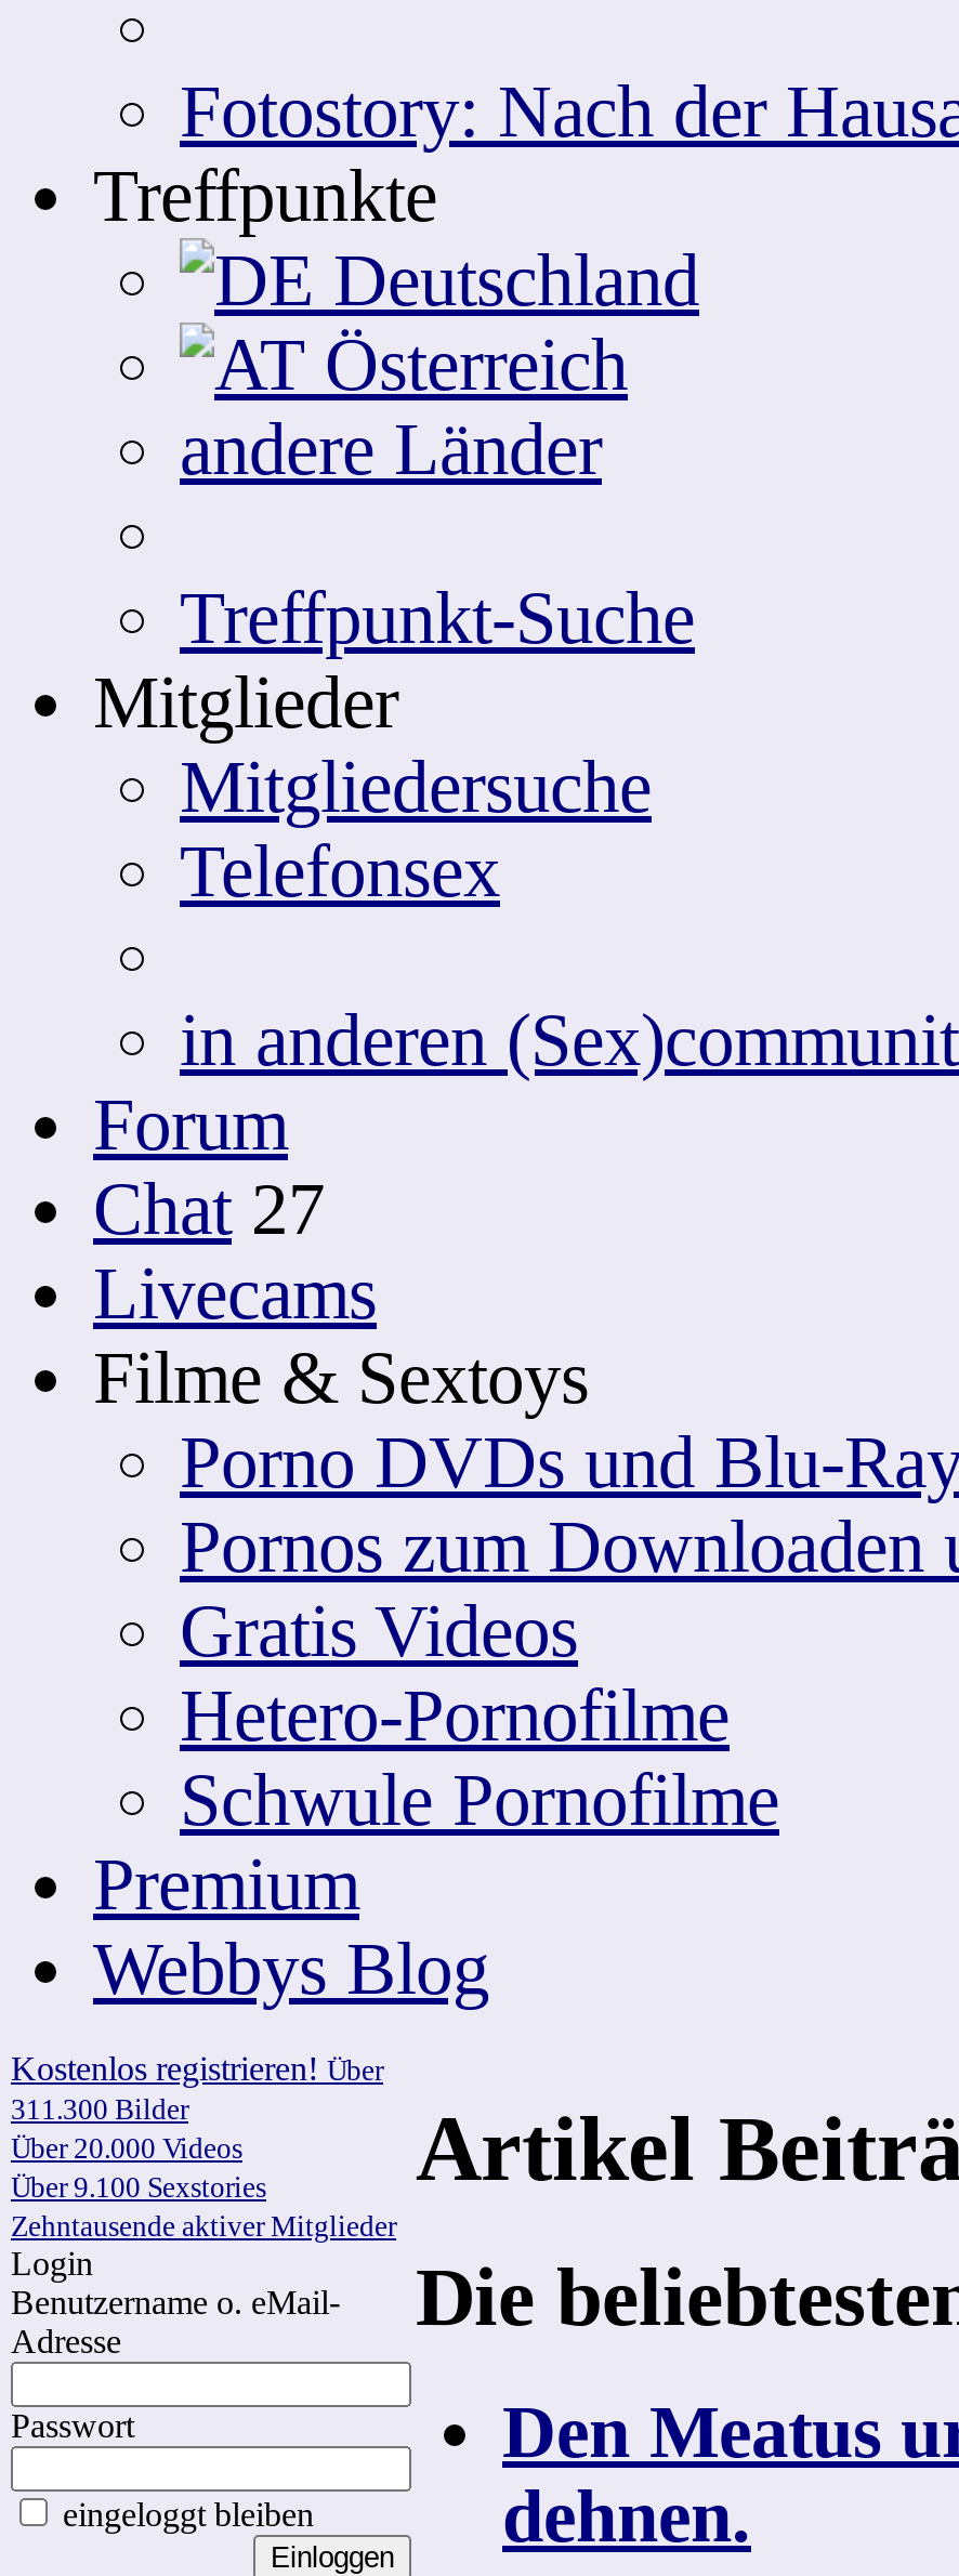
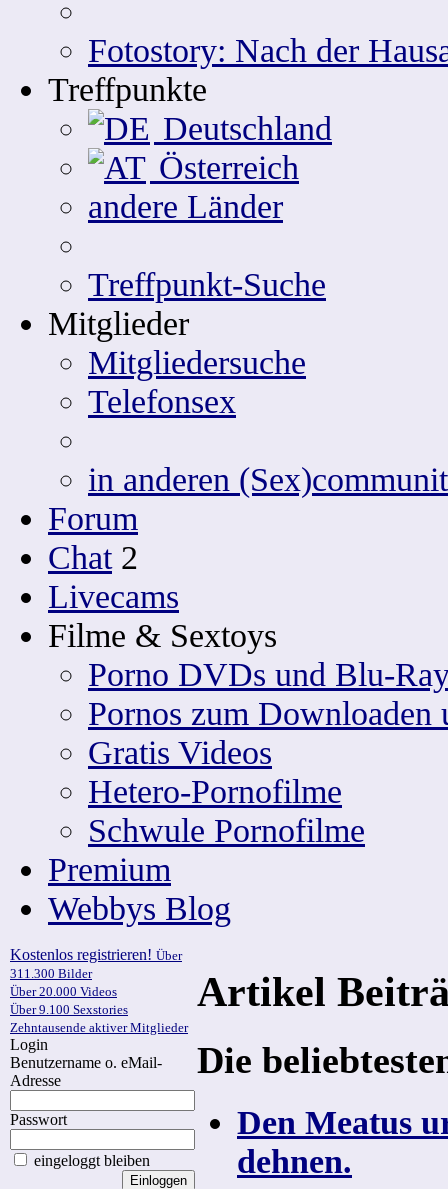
- Chat 27
+ Chat 2
